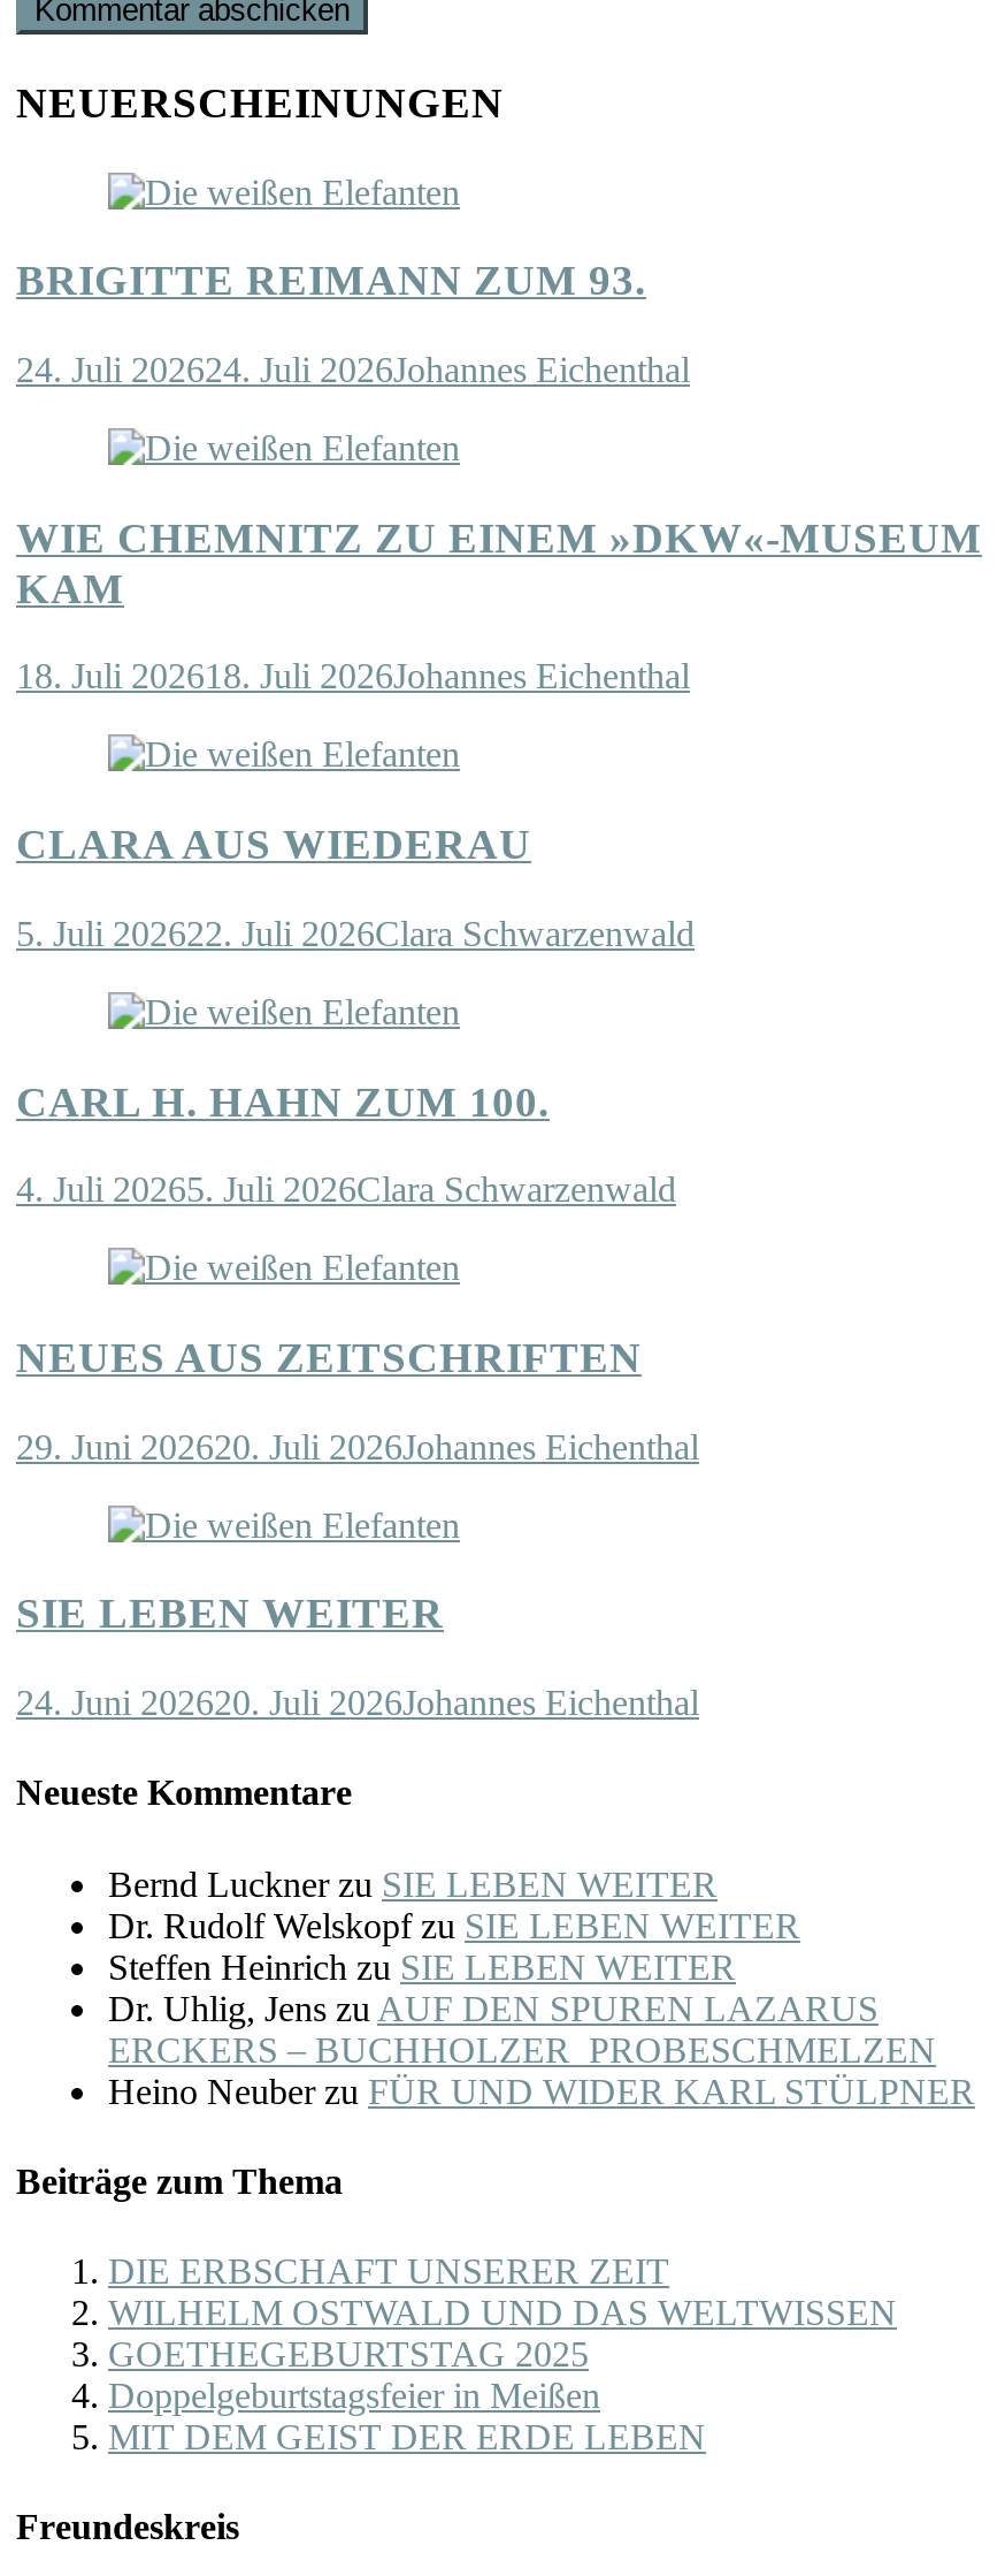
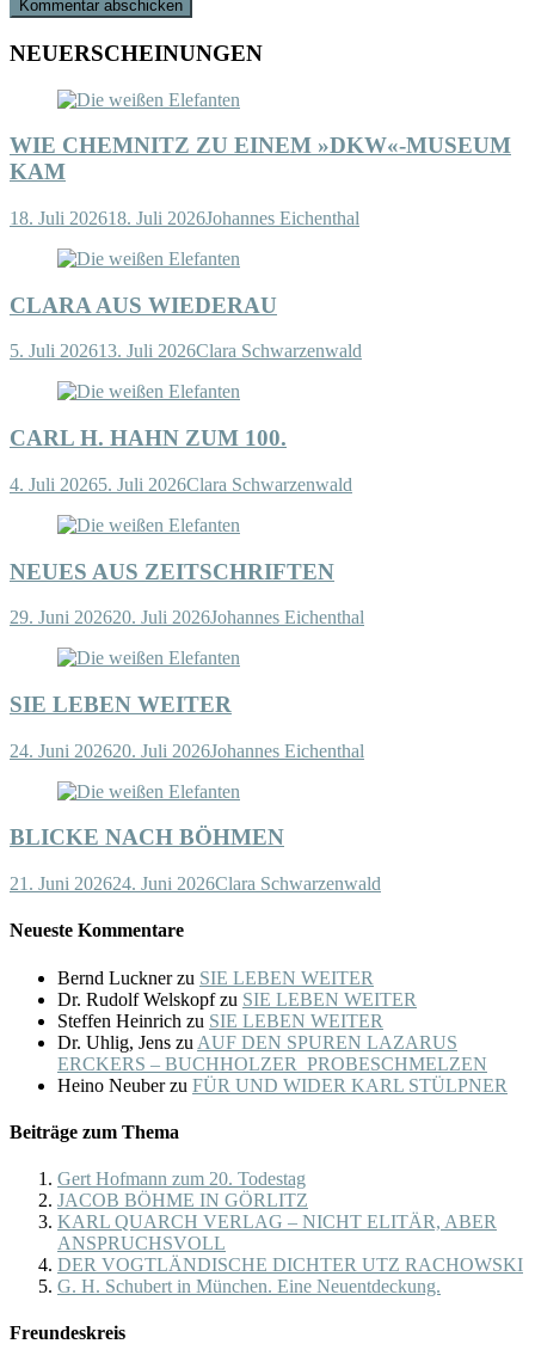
- BRIGITTE REIMANN ZUM 93.
- 24. Juli 202624. Juli 2026Johannes Eichenthal

moved up: WIE CHEMNITZ ZU EINEM »DKW«-MUSEUM | KAM | 18. Juli 202618. Juli 2026Johannes Eichenthal | CLARA AUS WIEDERAU

- 5. Juli 202622. Juli 2026Clara Schwarzenwald
+ 5. Juli 202613. Juli 2026Clara Schwarzenwald

moved up: CARL H. HAHN ZUM 100. | 4. Juli 20265. Juli 2026Clara Schwarzenwald | NEUES AUS ZEITSCHRIFTEN | 29. Juni 202620. Juli 2026Johannes Eichenthal | SIE LEBEN WEITER | 24. Juni 202620. Juli 2026Johannes Eichenthal

+ BLICKE NACH BÖHMEN
+ 21. Juni 202624. Juni 2026Clara Schwarzenwald

- DIE ERBSCHAFT UNSERER ZEIT
- WILHELM OSTWALD UND DAS WELTWISSEN
- GOETHEGEBURTSTAG 2025
- Doppelgeburtstagsfeier in Meißen
- MIT DEM GEIST DER ERDE LEBEN
+ Gert Hofmann zum 20. Todestag
+ JACOB BÖHME IN GÖRLITZ
+ KARL QUARCH VERLAG – NICHT ELITÄR, ABER
+ ANSPRUCHSVOLL
+ DER VOGTLÄNDISCHE DICHTER UTZ RACHOWSKI
+ G. H. Schubert in München. Eine Neuentdeckung.
